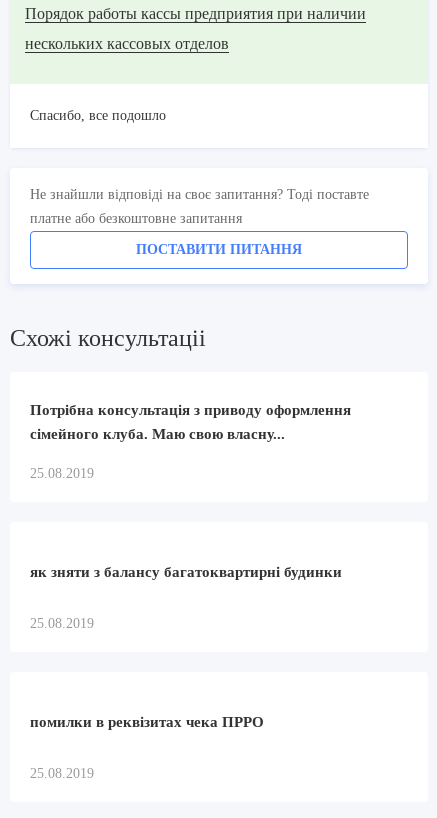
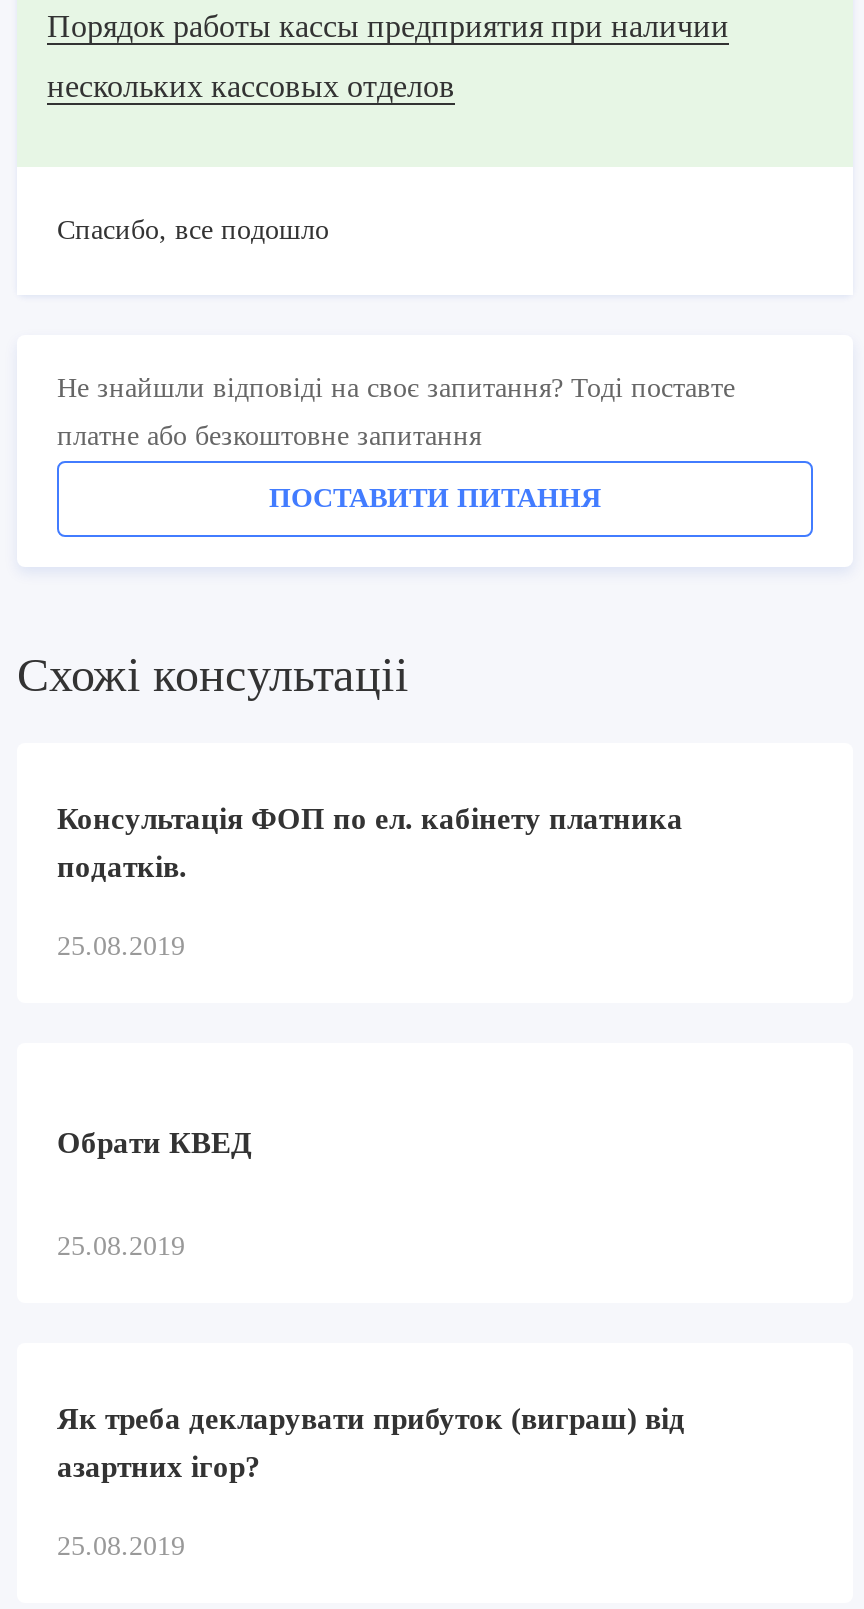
- Потрібна консультація з приводу оформлення
+ Консультація ФОП по ел. кабінету платника

- сімейного клуба. Маю свою власну...
+ податків.

- як зняти з балансу багатоквартирні будинки
+ Обрати КВЕД

- помилки в реквізитах чека ПРРО
+ Як треба декларувати прибуток (виграш) від
+ азартних ігор?
